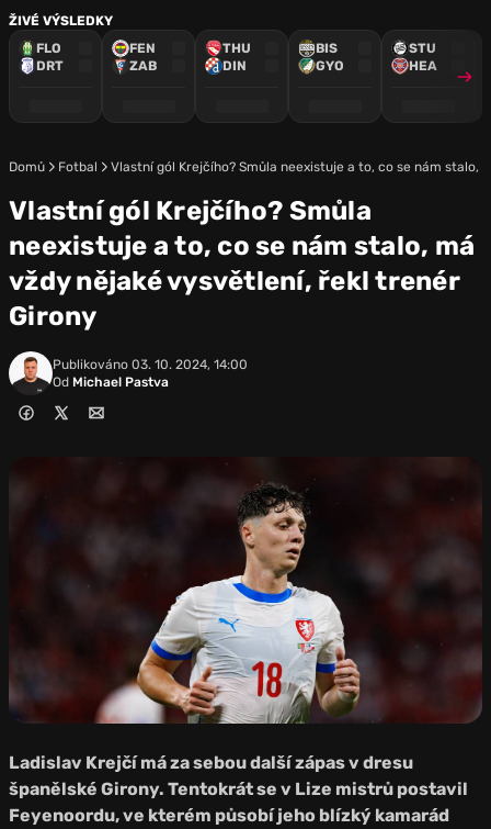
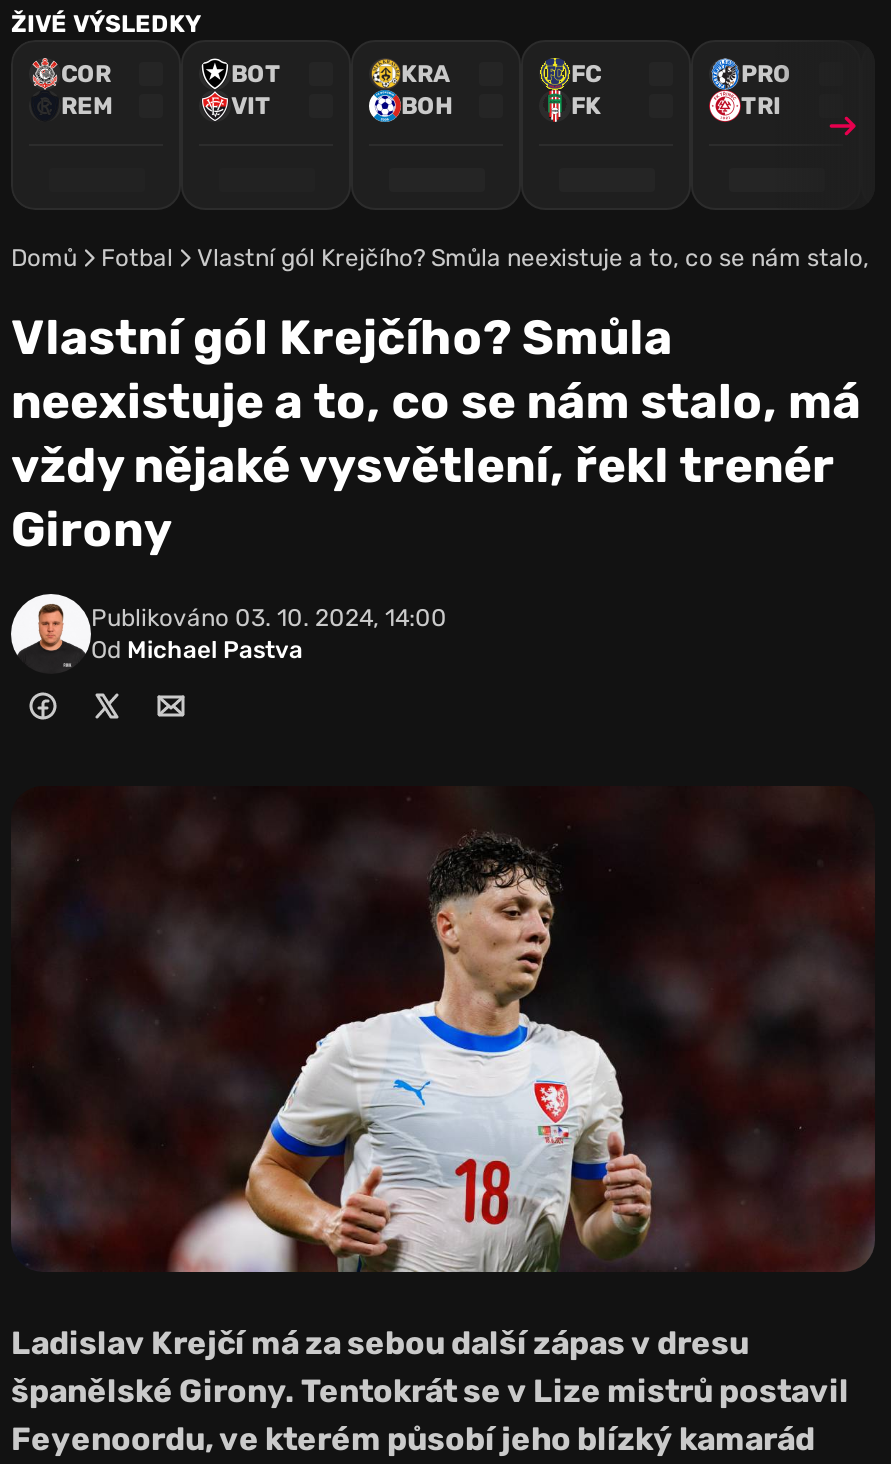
- FLO
- DRT
+ COR
+ REM

- FEN
- ZAB
+ BOT
+ VIT

- THU
- DIN
+ KRA
+ BOH

- BIS
- GYO
+ FC
+ FK

- STU
- HEA
+ PRO
+ TRI
